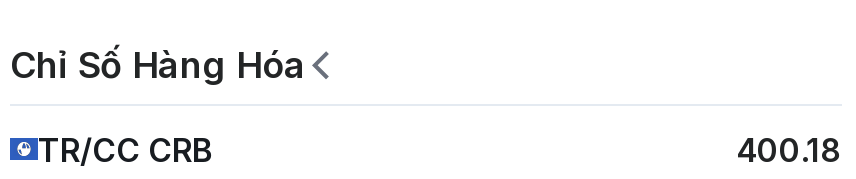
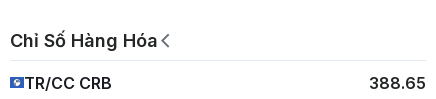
- 400.18
+ 388.65
